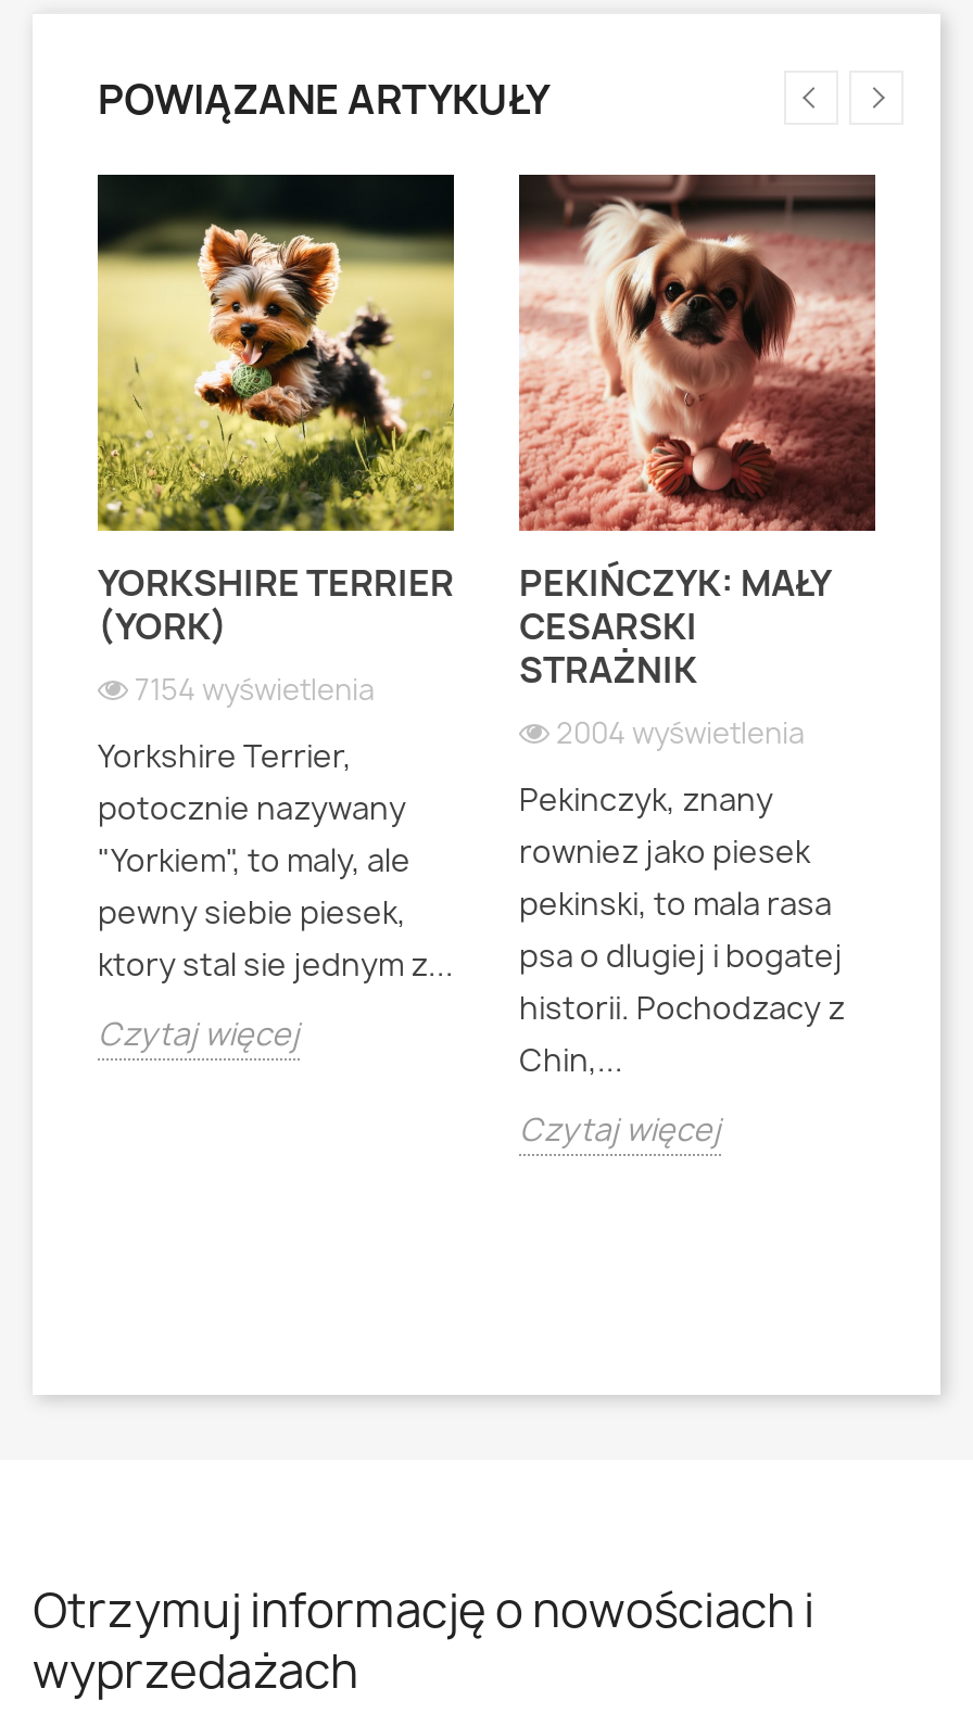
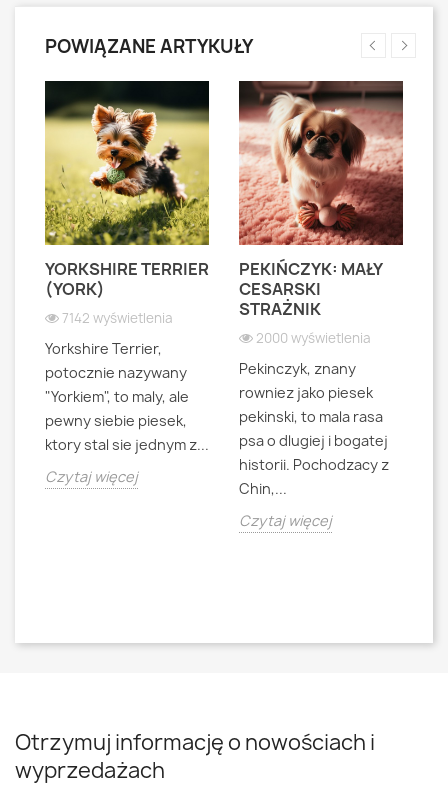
- 7154 wyświetlenia
+ 7142 wyświetlenia

- 2004 wyświetlenia
+ 2000 wyświetlenia
